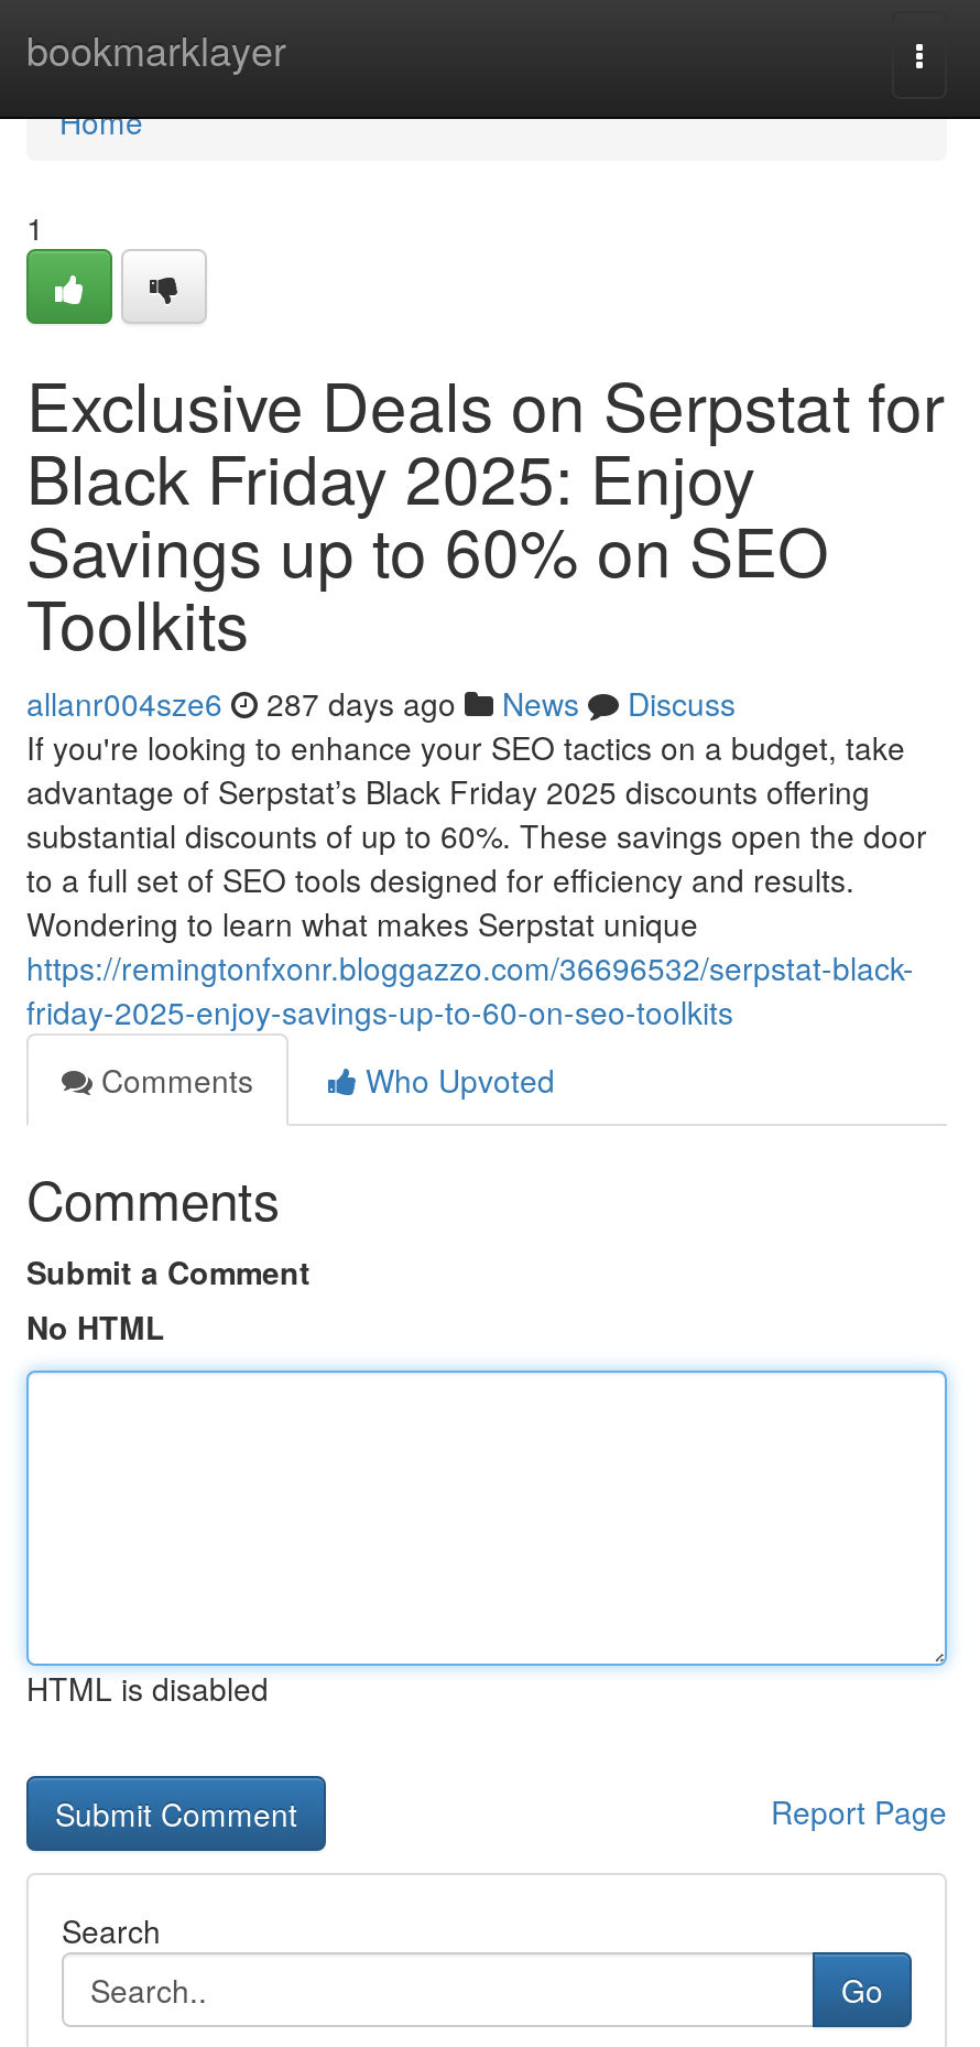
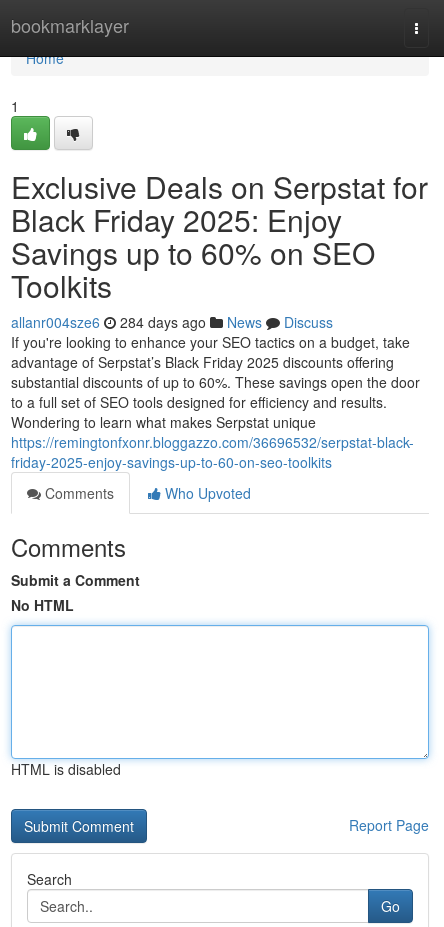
- allanr004sze6 287 days ago News Discuss
+ allanr004sze6 284 days ago News Discuss
